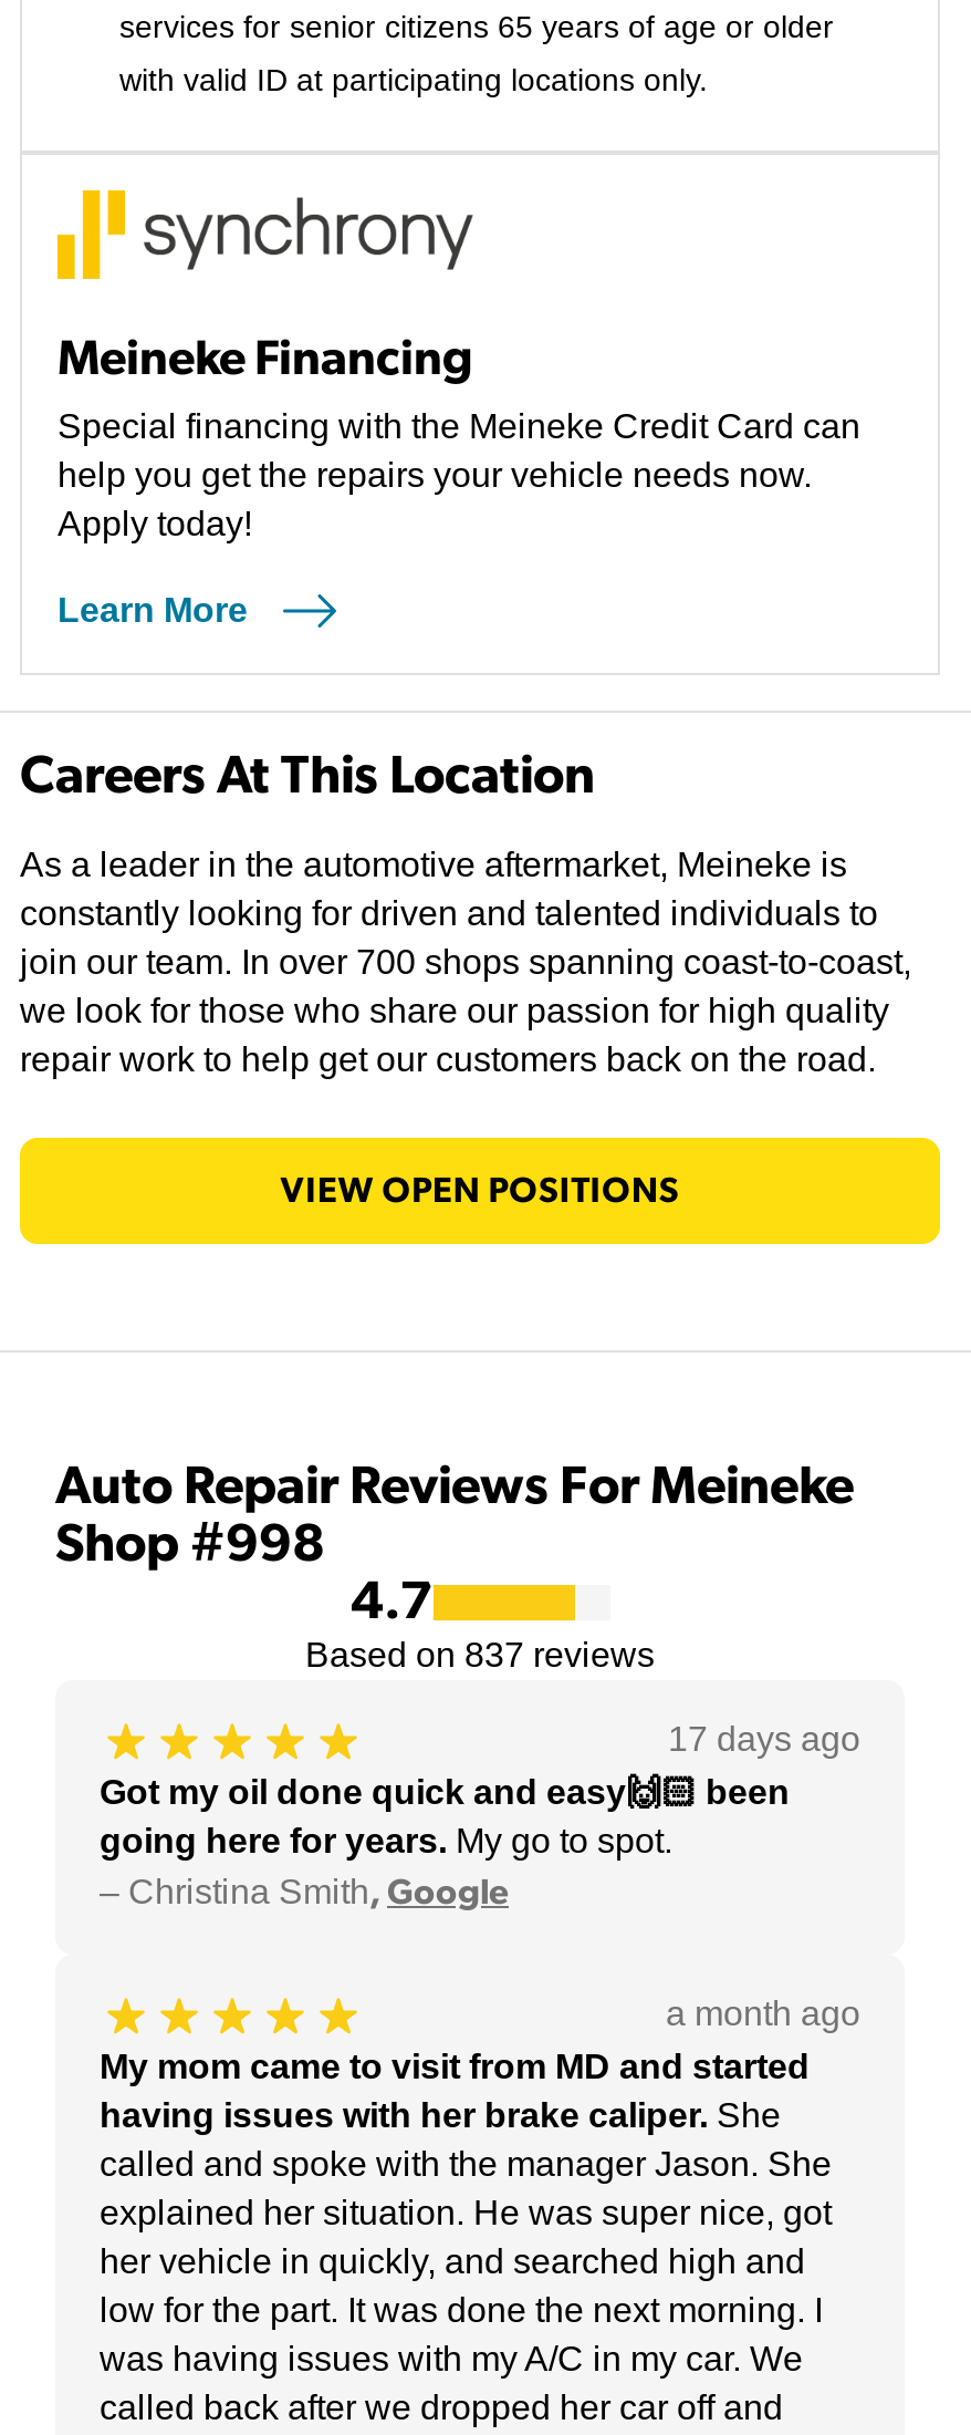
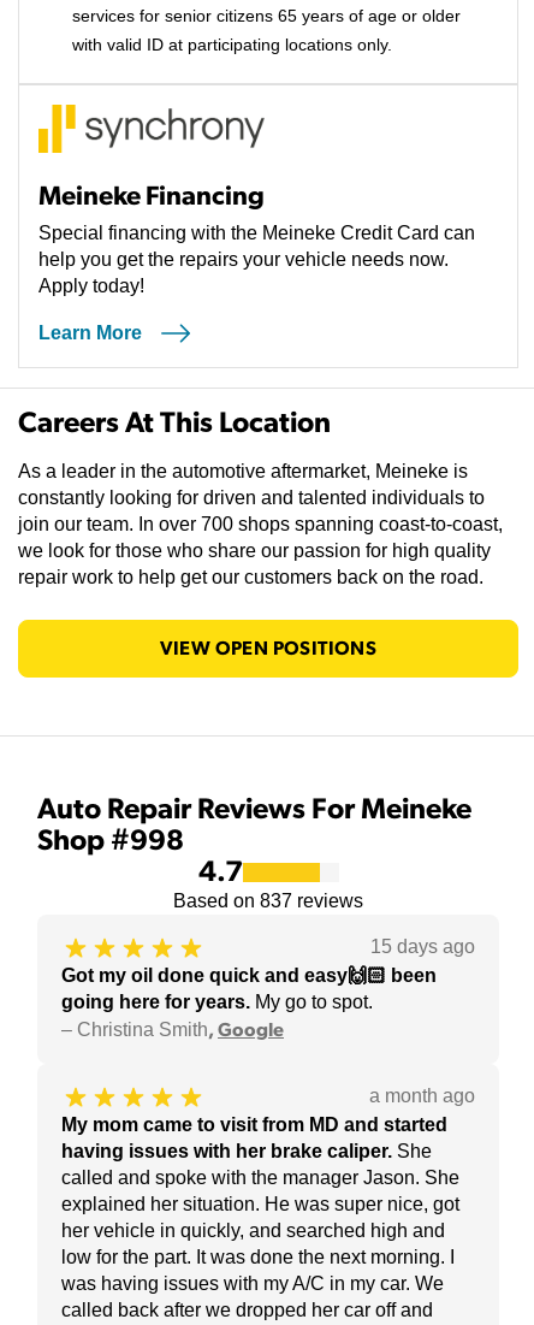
- 17 days ago
+ 15 days ago
